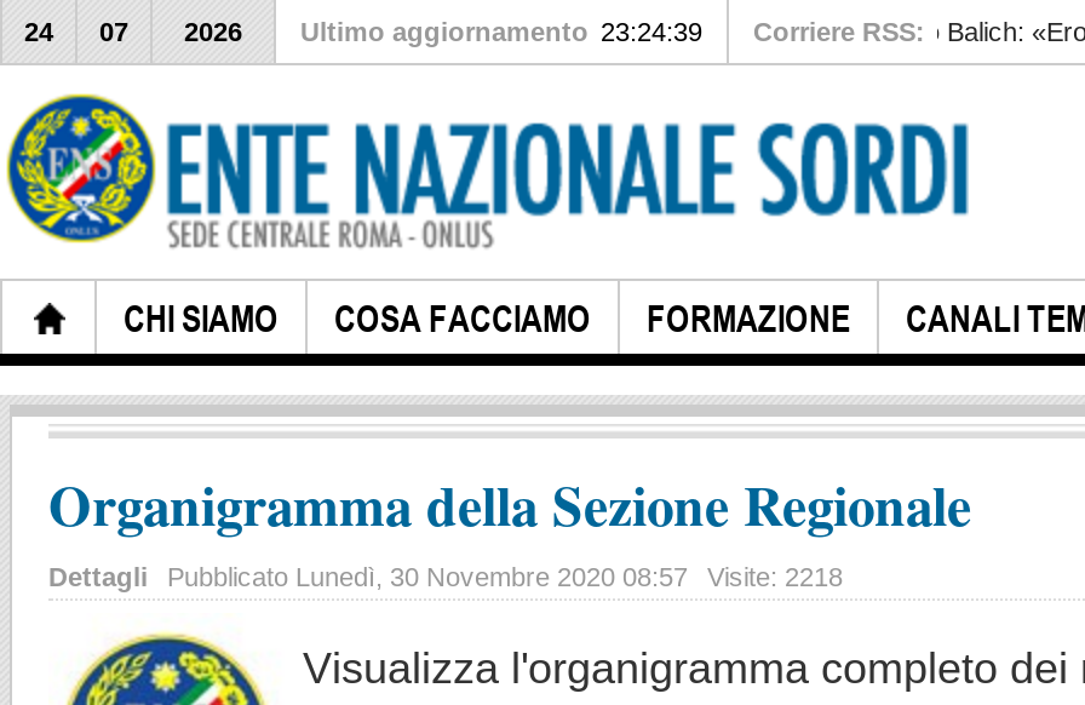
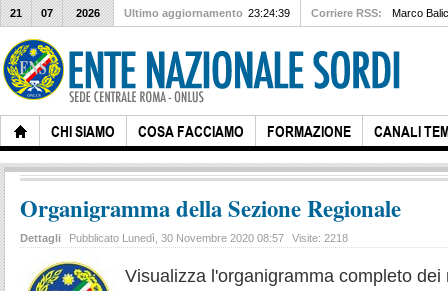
- 24
+ 21
